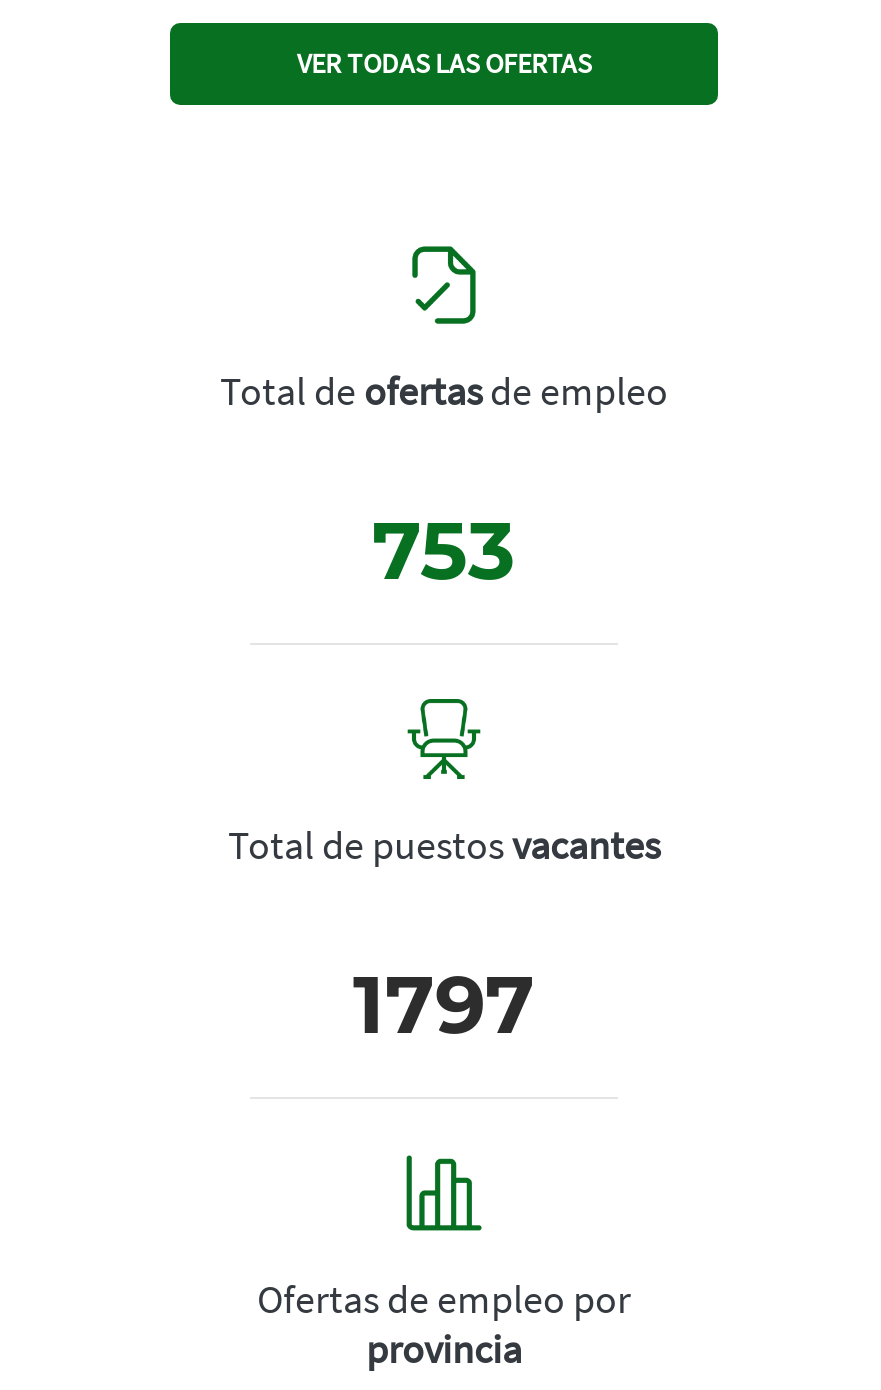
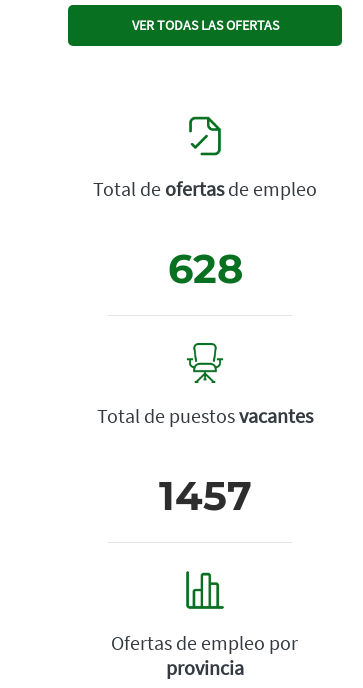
- 753
+ 628

- 1797
+ 1457
